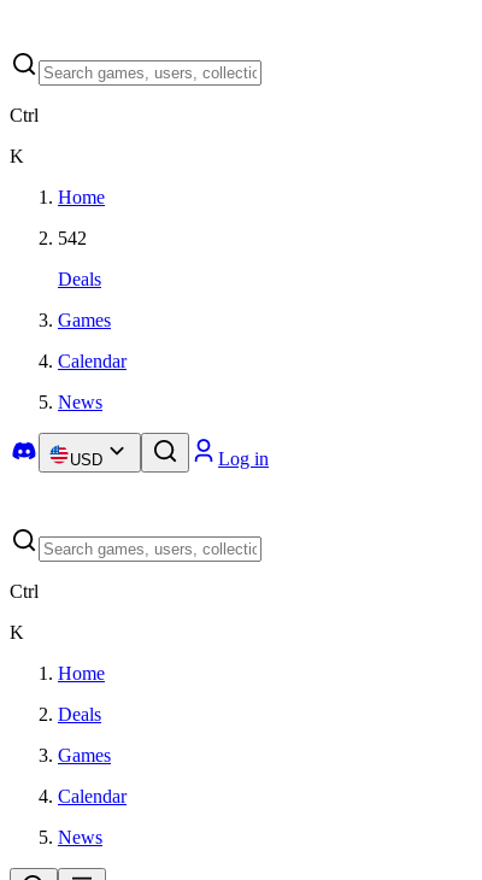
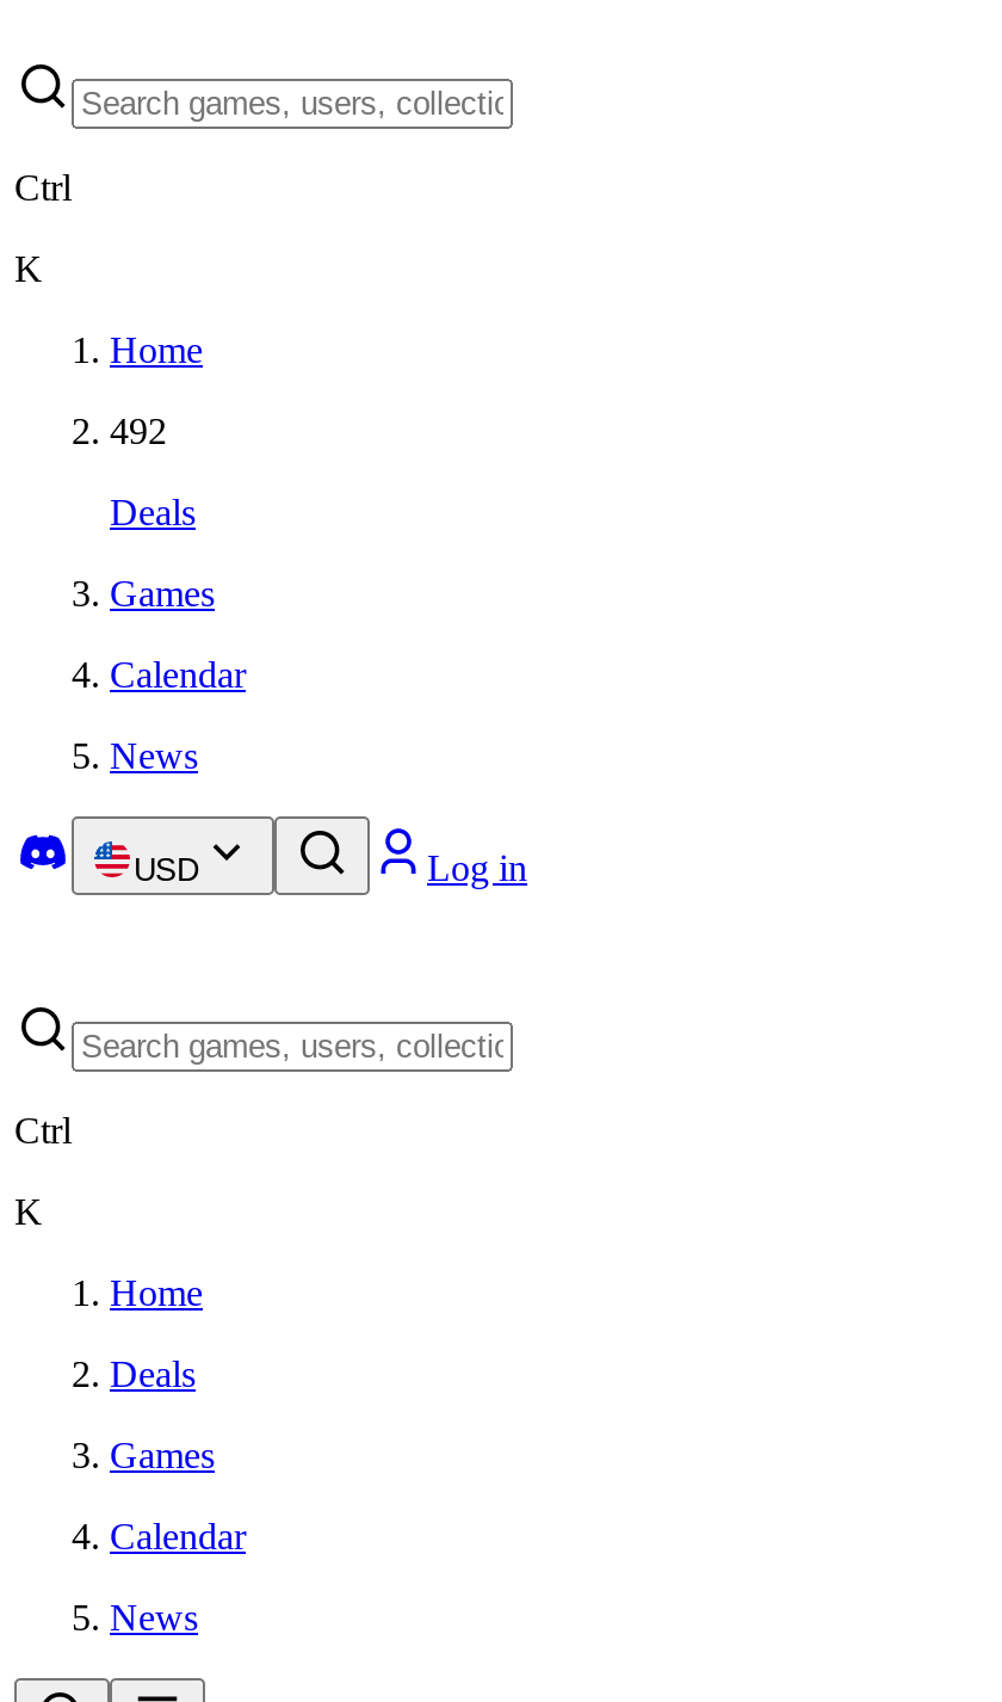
- 542
+ 492
